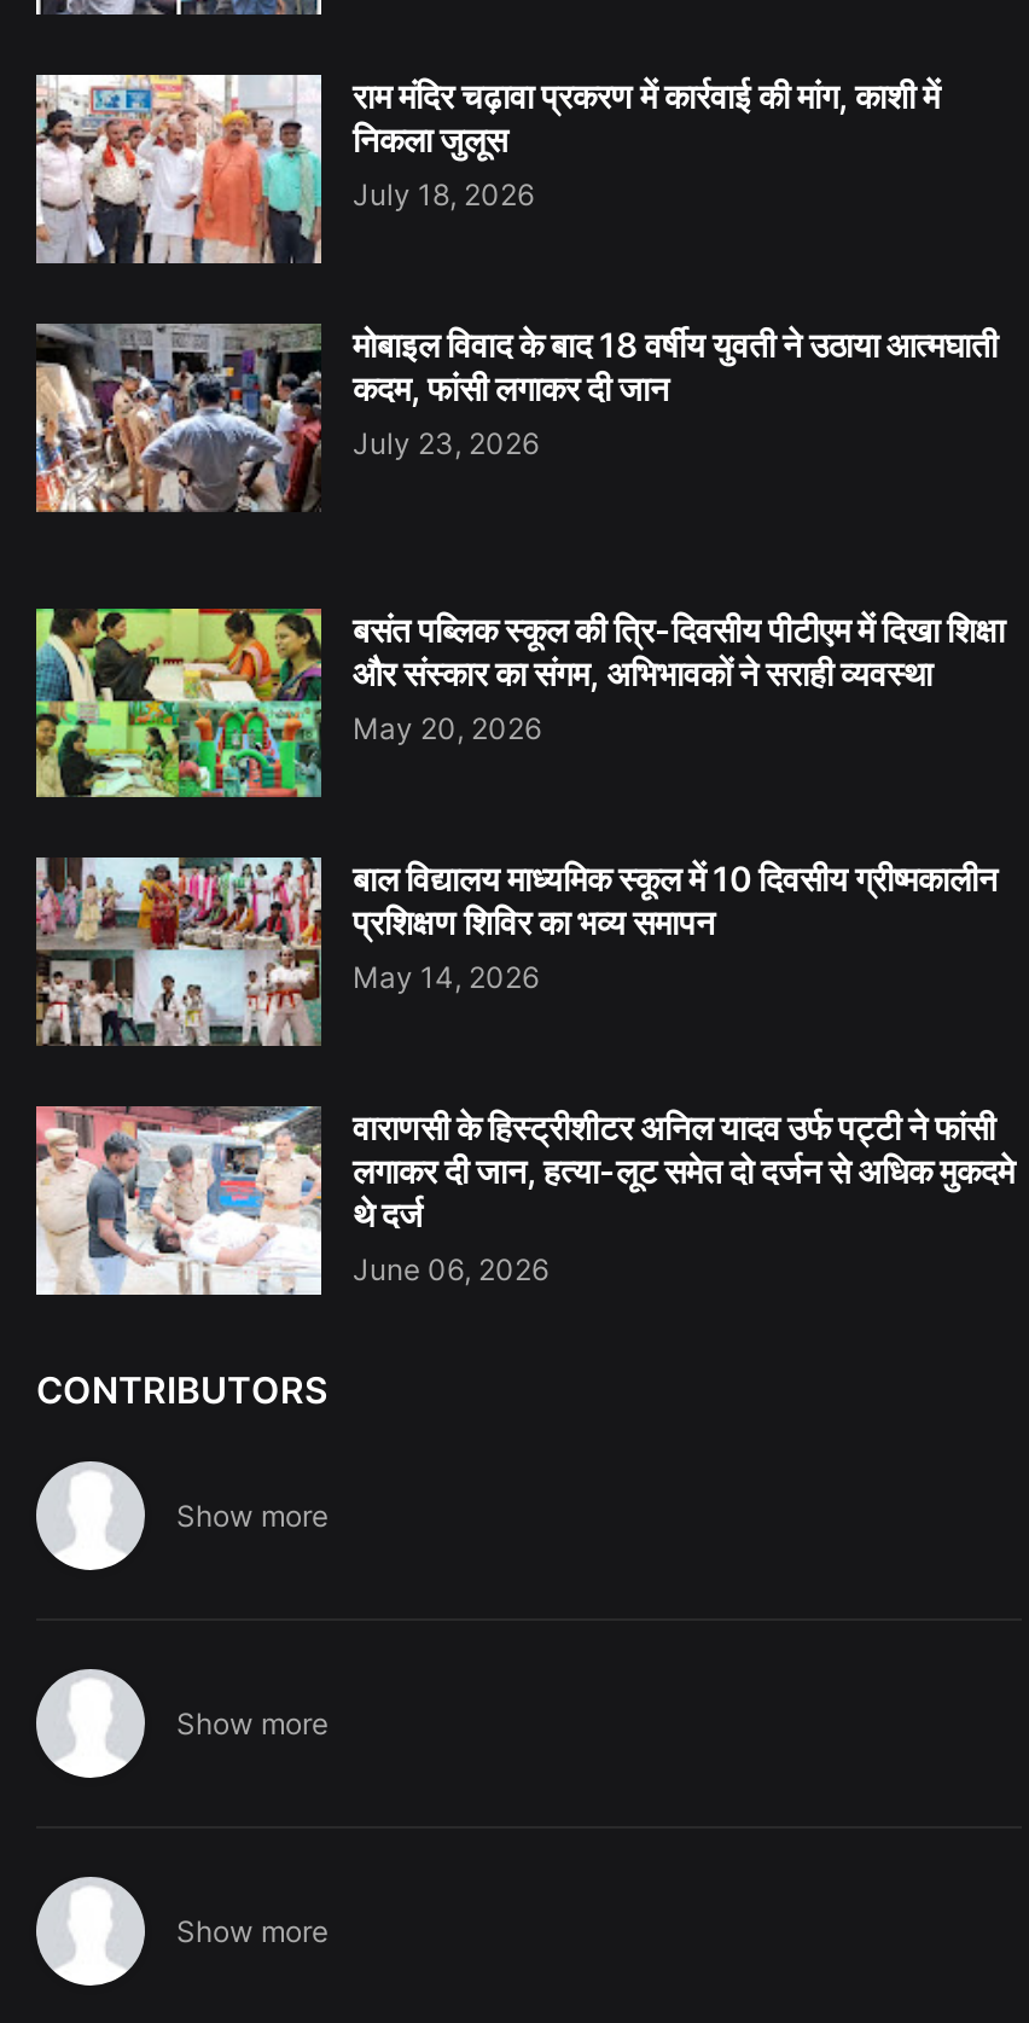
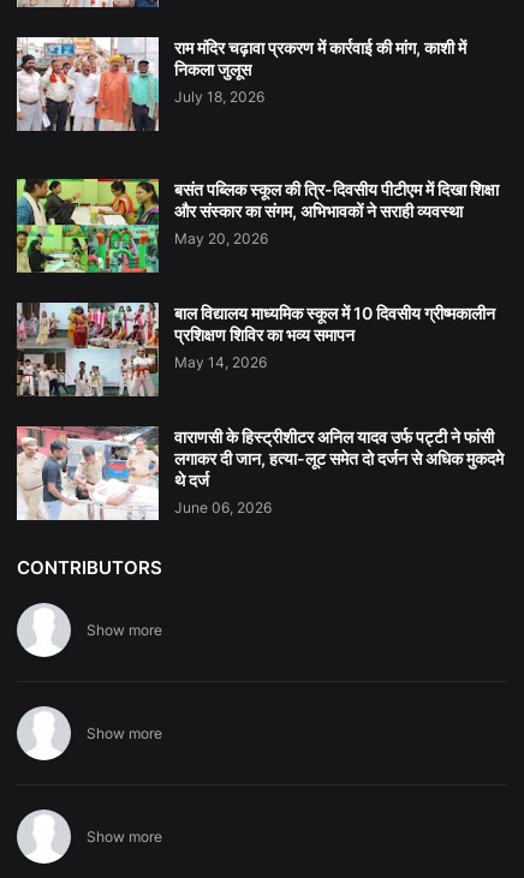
- [image]
- मोबाइल विवाद के बाद 18 वर्षीय युवती ने उठाया आत्मघाती
- कदम, फांसी लगाकर दी जान
- July 23, 2026
